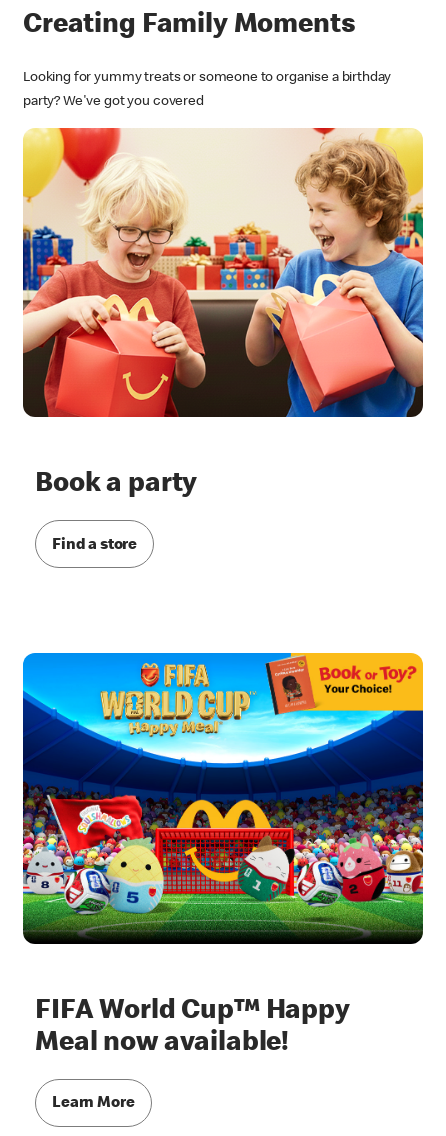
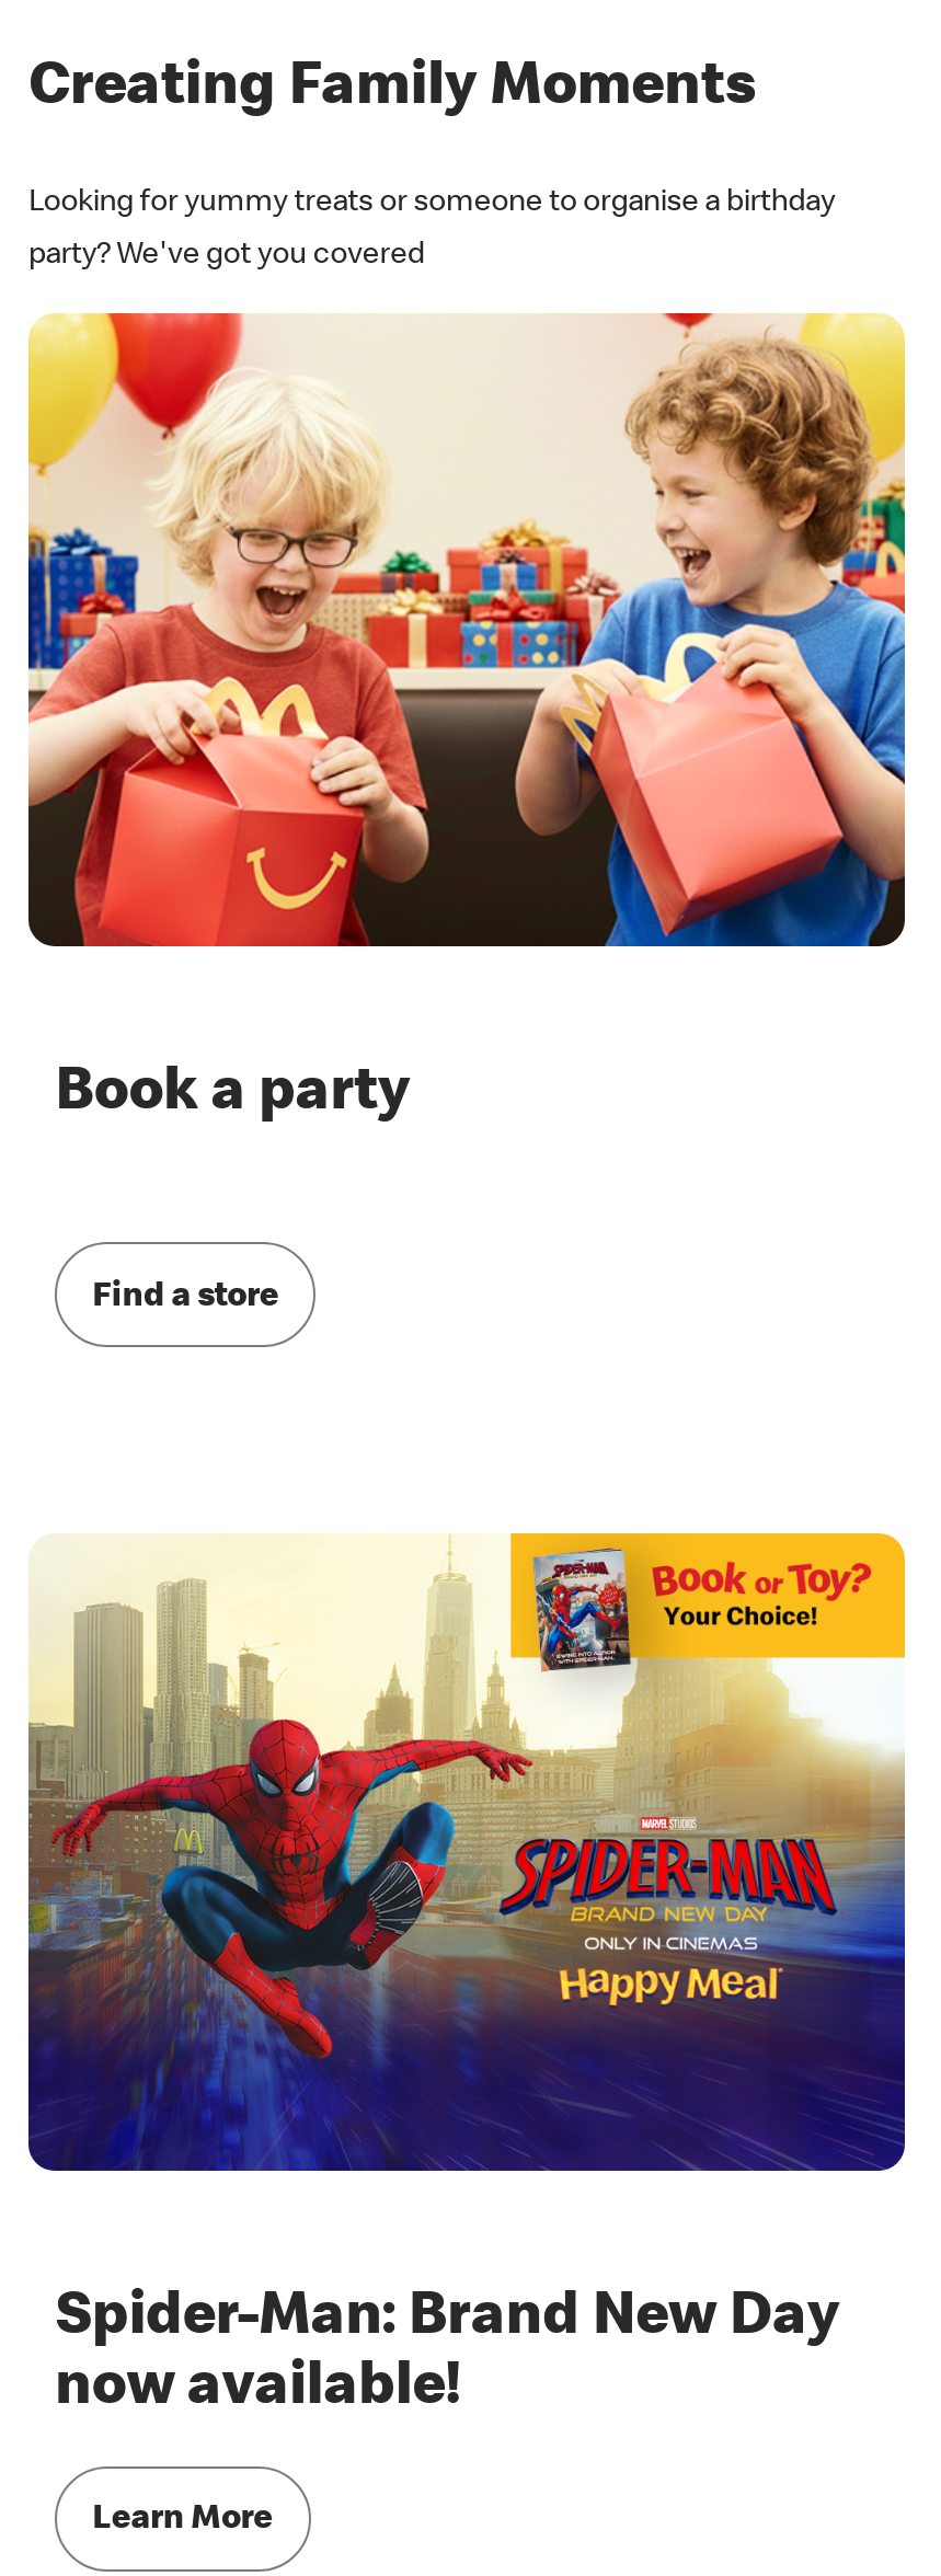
- [image]
+ [image]

- FIFA World Cup™ Happy
- Meal now available!
+ Spider-Man: Brand New Day
+ now available!
